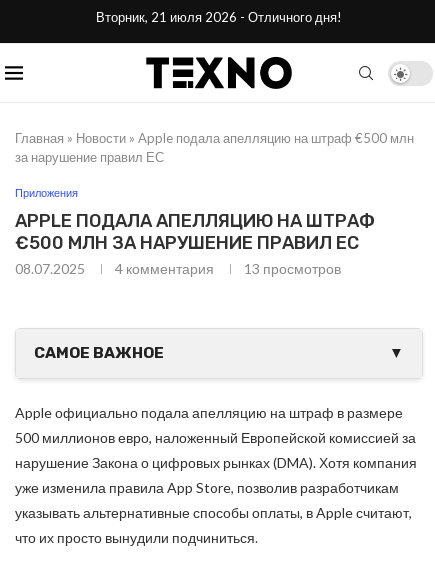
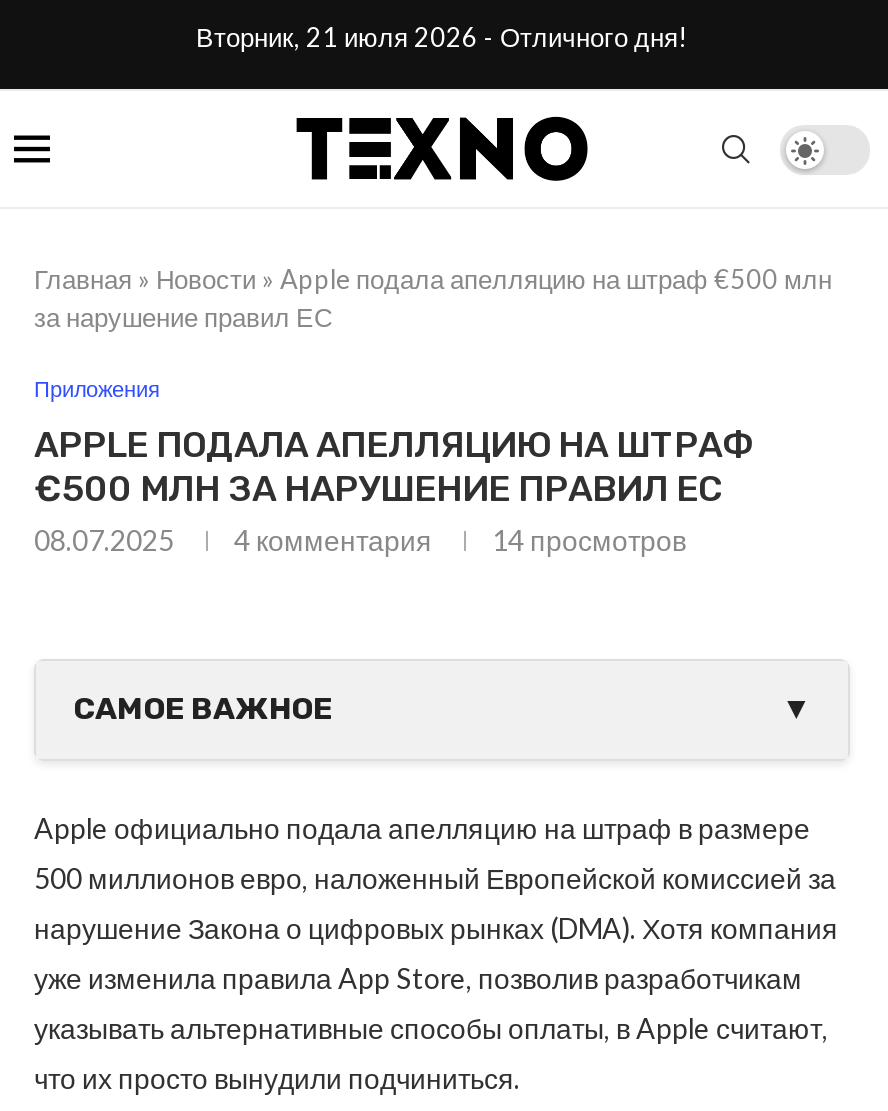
- 08.07.2025 4 комментария 13 просмотров
+ 08.07.2025 4 комментария 14 просмотров
